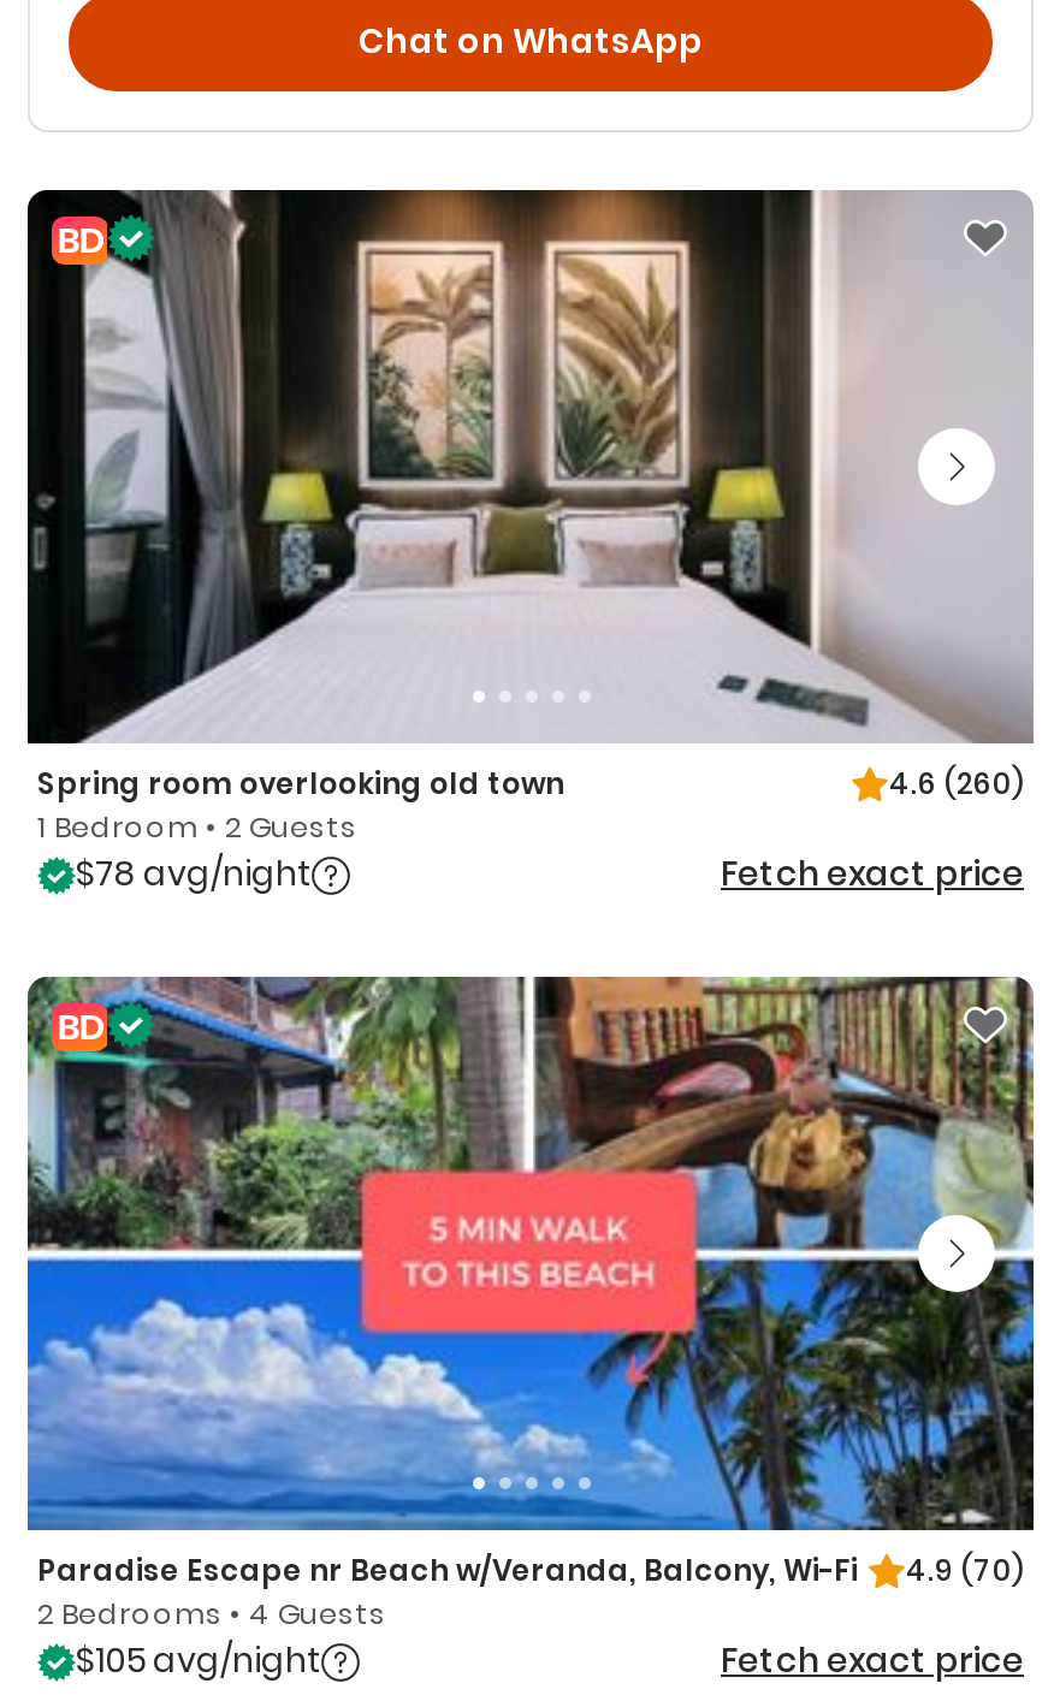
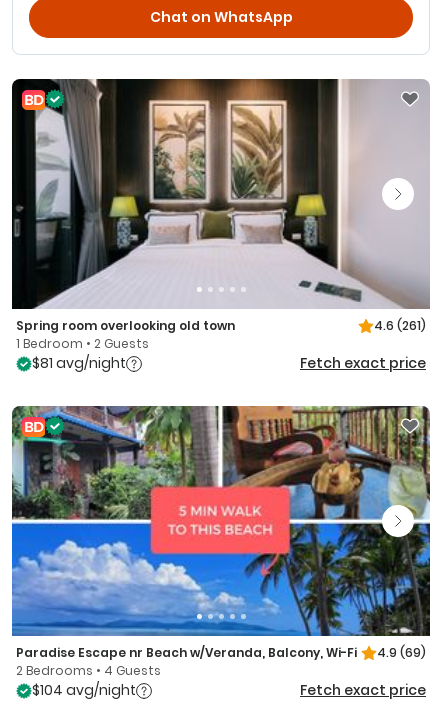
- 4.6 (260)
+ 4.6 (261)

- $78 avg/night
+ $81 avg/night

- Paradise Escape nr Beach w/Veranda, Balcony, Wi-Fi 4.9 (70)
+ Paradise Escape nr Beach w/Veranda, Balcony, Wi-Fi 4.9 (69)

- $105 avg/night
+ $104 avg/night
